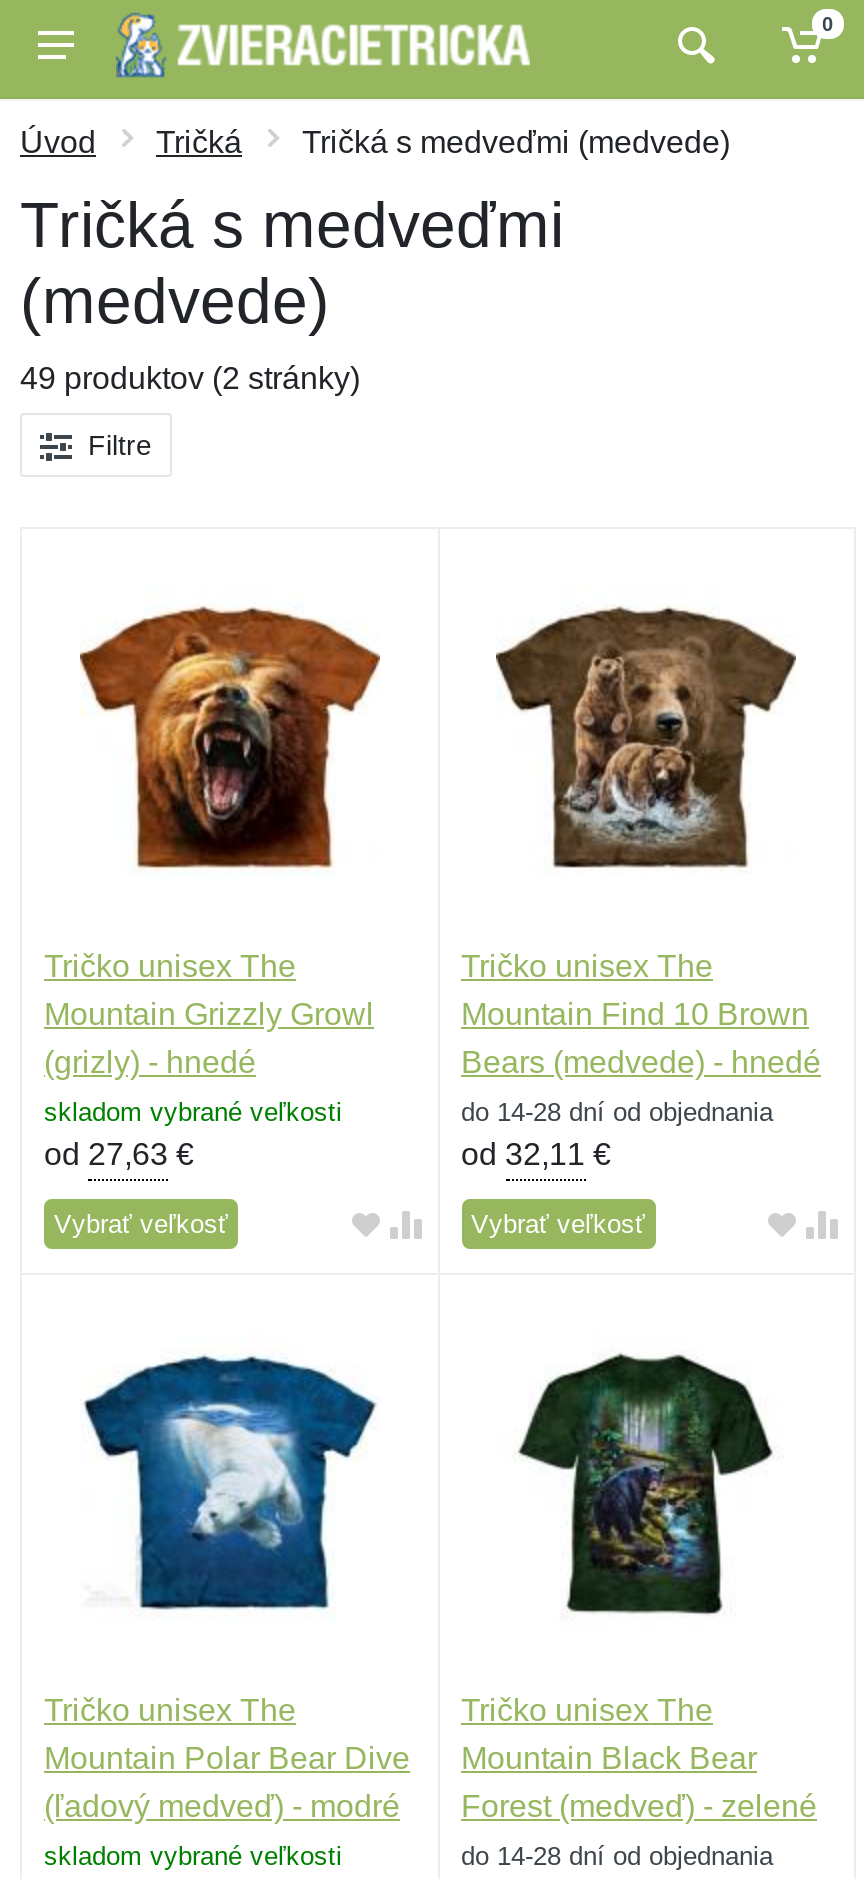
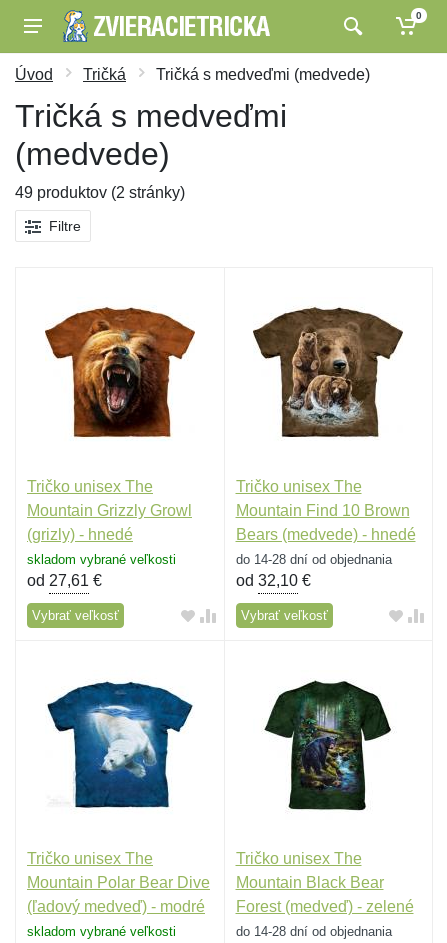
- od 27,63 €
+ od 27,61 €

- od 32,11 €
+ od 32,10 €
